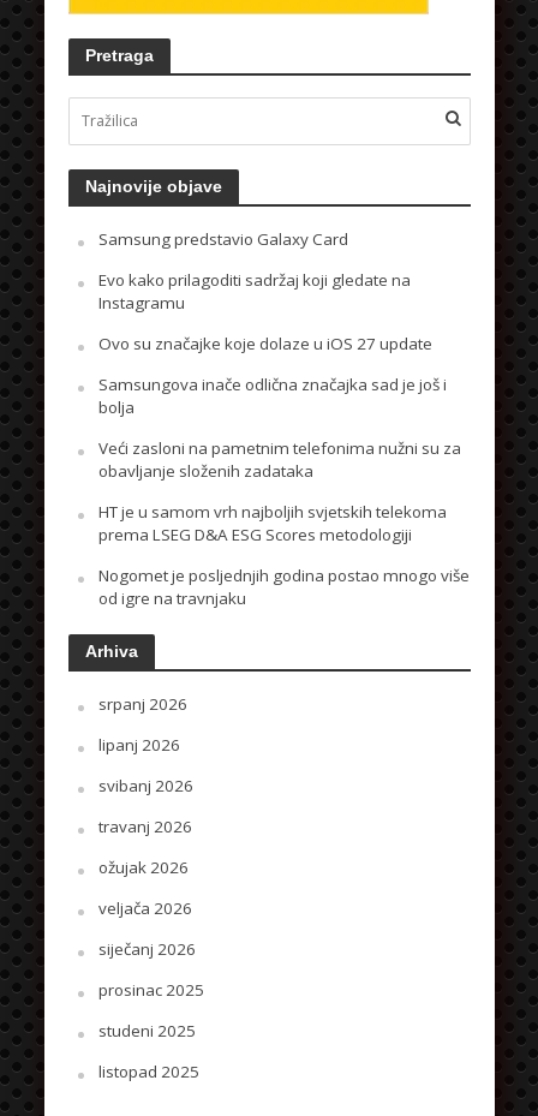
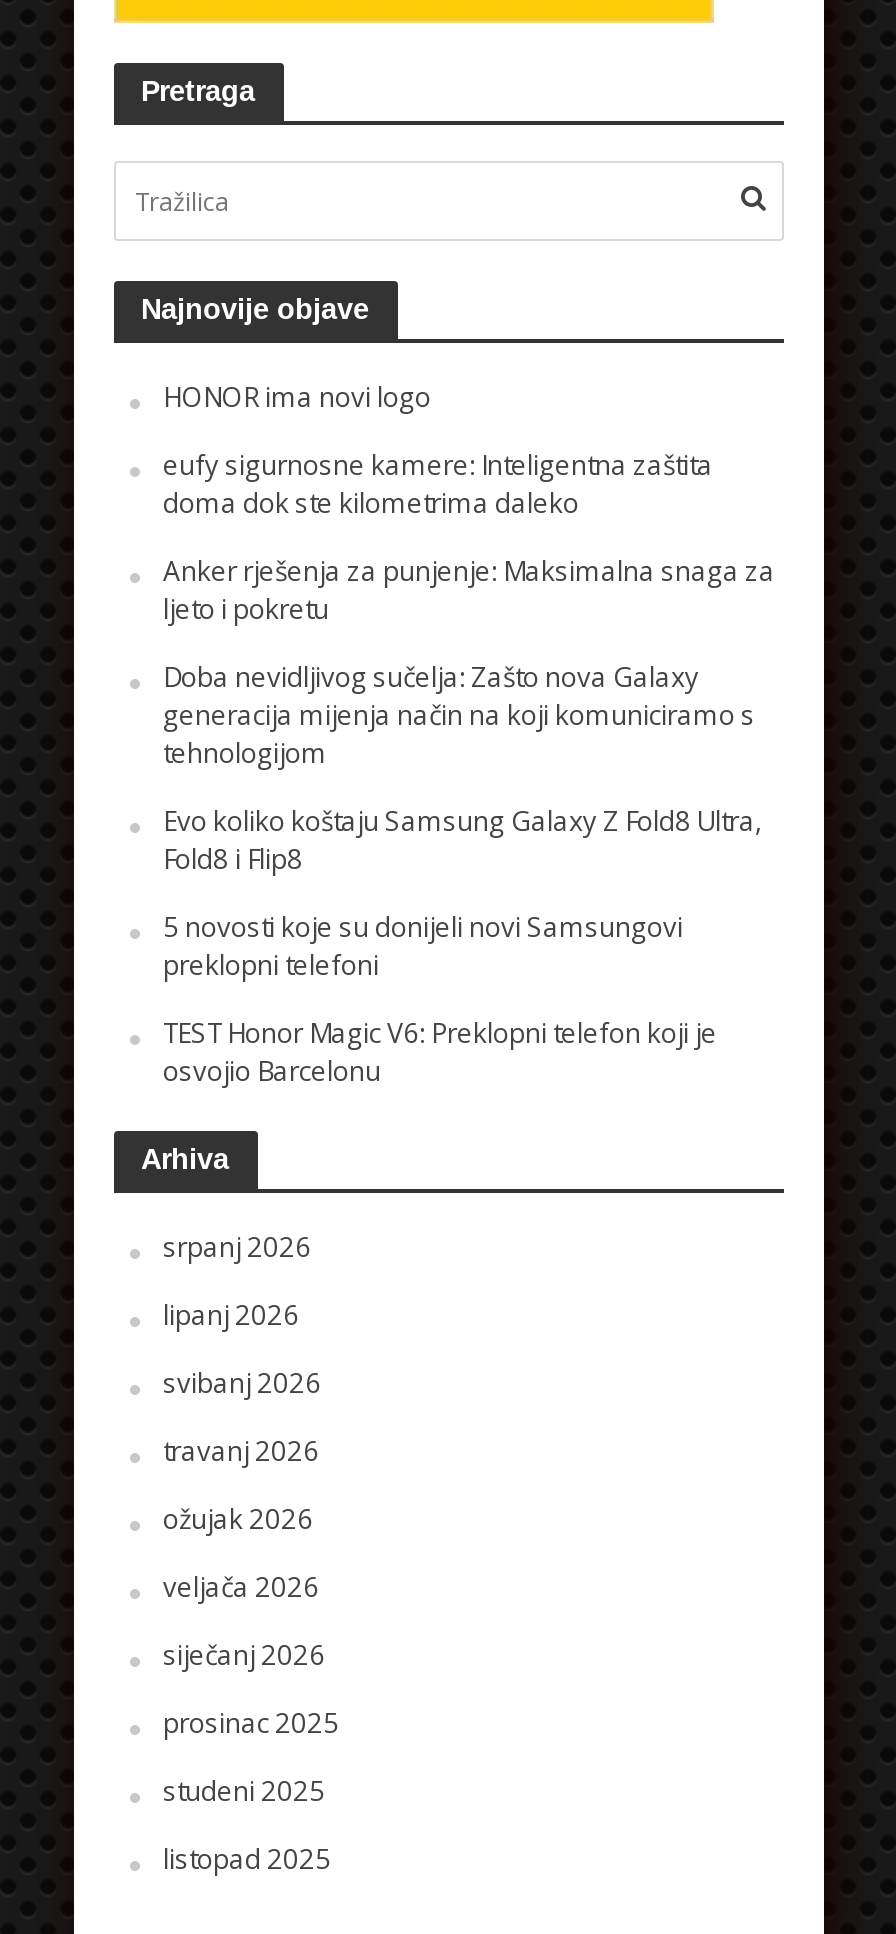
- Samsung predstavio Galaxy Card
+ HONOR ima novi logo

- Evo kako prilagoditi sadržaj koji gledate na
- Instagramu
+ eufy sigurnosne kamere: Inteligentna zaštita
+ doma dok ste kilometrima daleko

- Ovo su značajke koje dolaze u iOS 27 update
+ Anker rješenja za punjenje: Maksimalna snaga za
+ ljeto i pokretu

- Samsungova inače odlična značajka sad je još i
- bolja
+ Doba nevidljivog sučelja: Zašto nova Galaxy
+ generacija mijenja način na koji komuniciramo s
+ tehnologijom

- Veći zasloni na pametnim telefonima nužni su za
- obavljanje složenih zadataka
+ Evo koliko koštaju Samsung Galaxy Z Fold8 Ultra,
+ Fold8 i Flip8

- HT je u samom vrh najboljih svjetskih telekoma
- prema LSEG D&A ESG Scores metodologiji
+ 5 novosti koje su donijeli novi Samsungovi
+ preklopni telefoni

- Nogomet je posljednjih godina postao mnogo više
- od igre na travnjaku
+ TEST Honor Magic V6: Preklopni telefon koji je
+ osvojio Barcelonu
